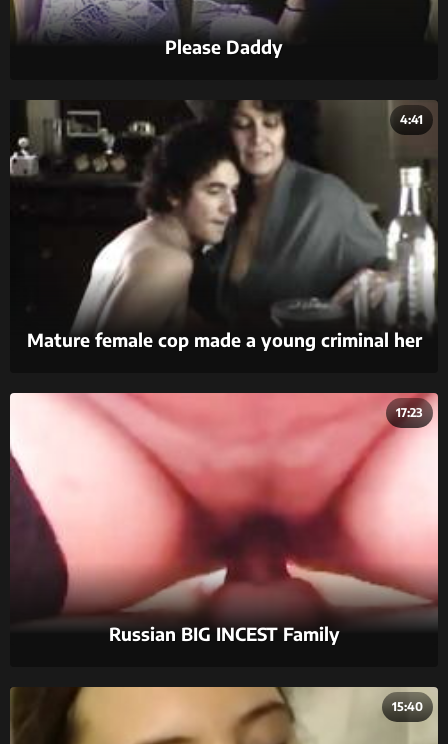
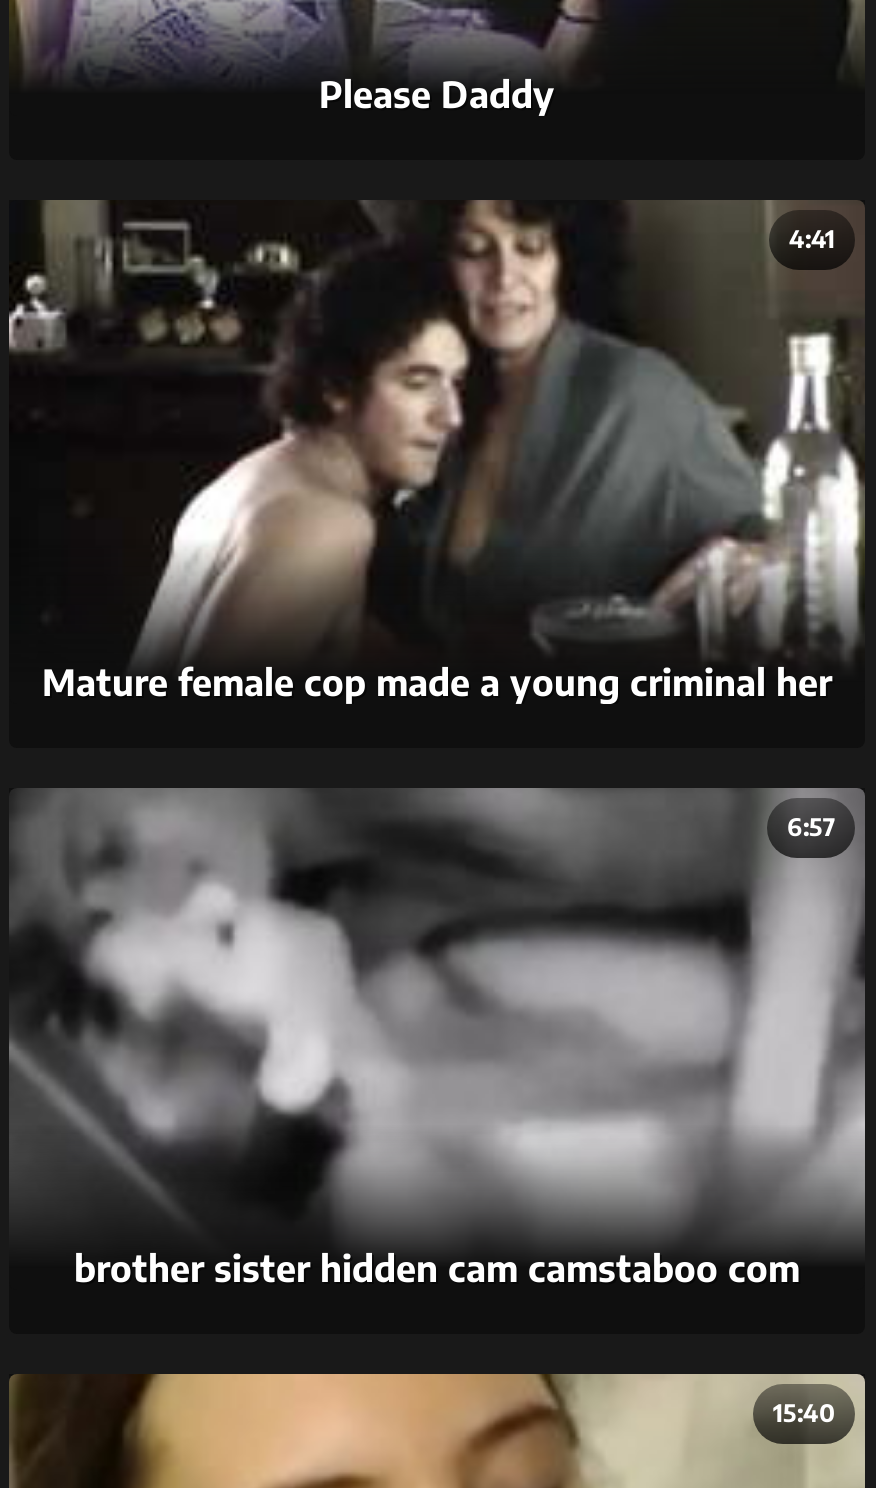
- [image]
- 17:23
+ [image]
+ 6:57

- Russian BIG INCEST Family
+ brother sister hidden cam camstaboo com
